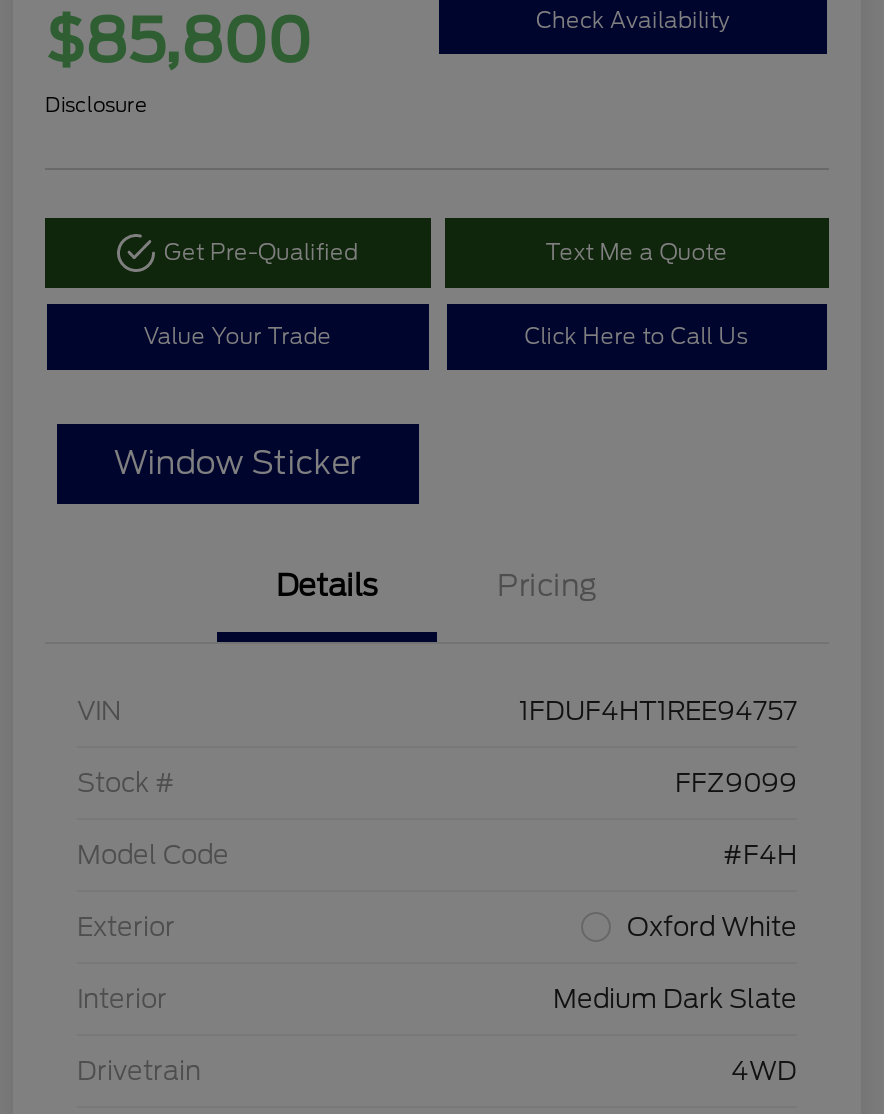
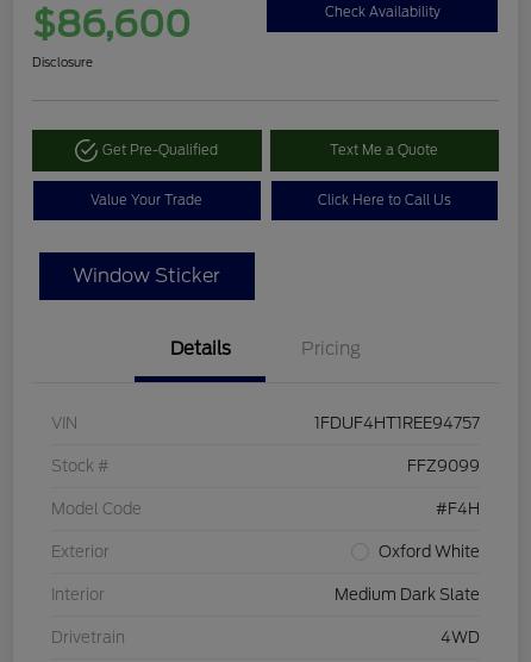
- $85,800
+ $86,600
